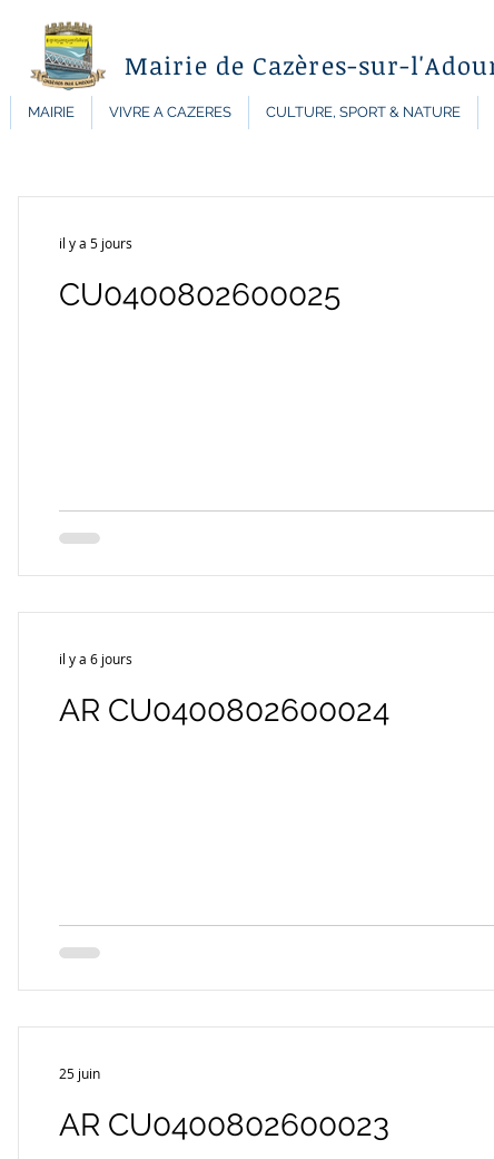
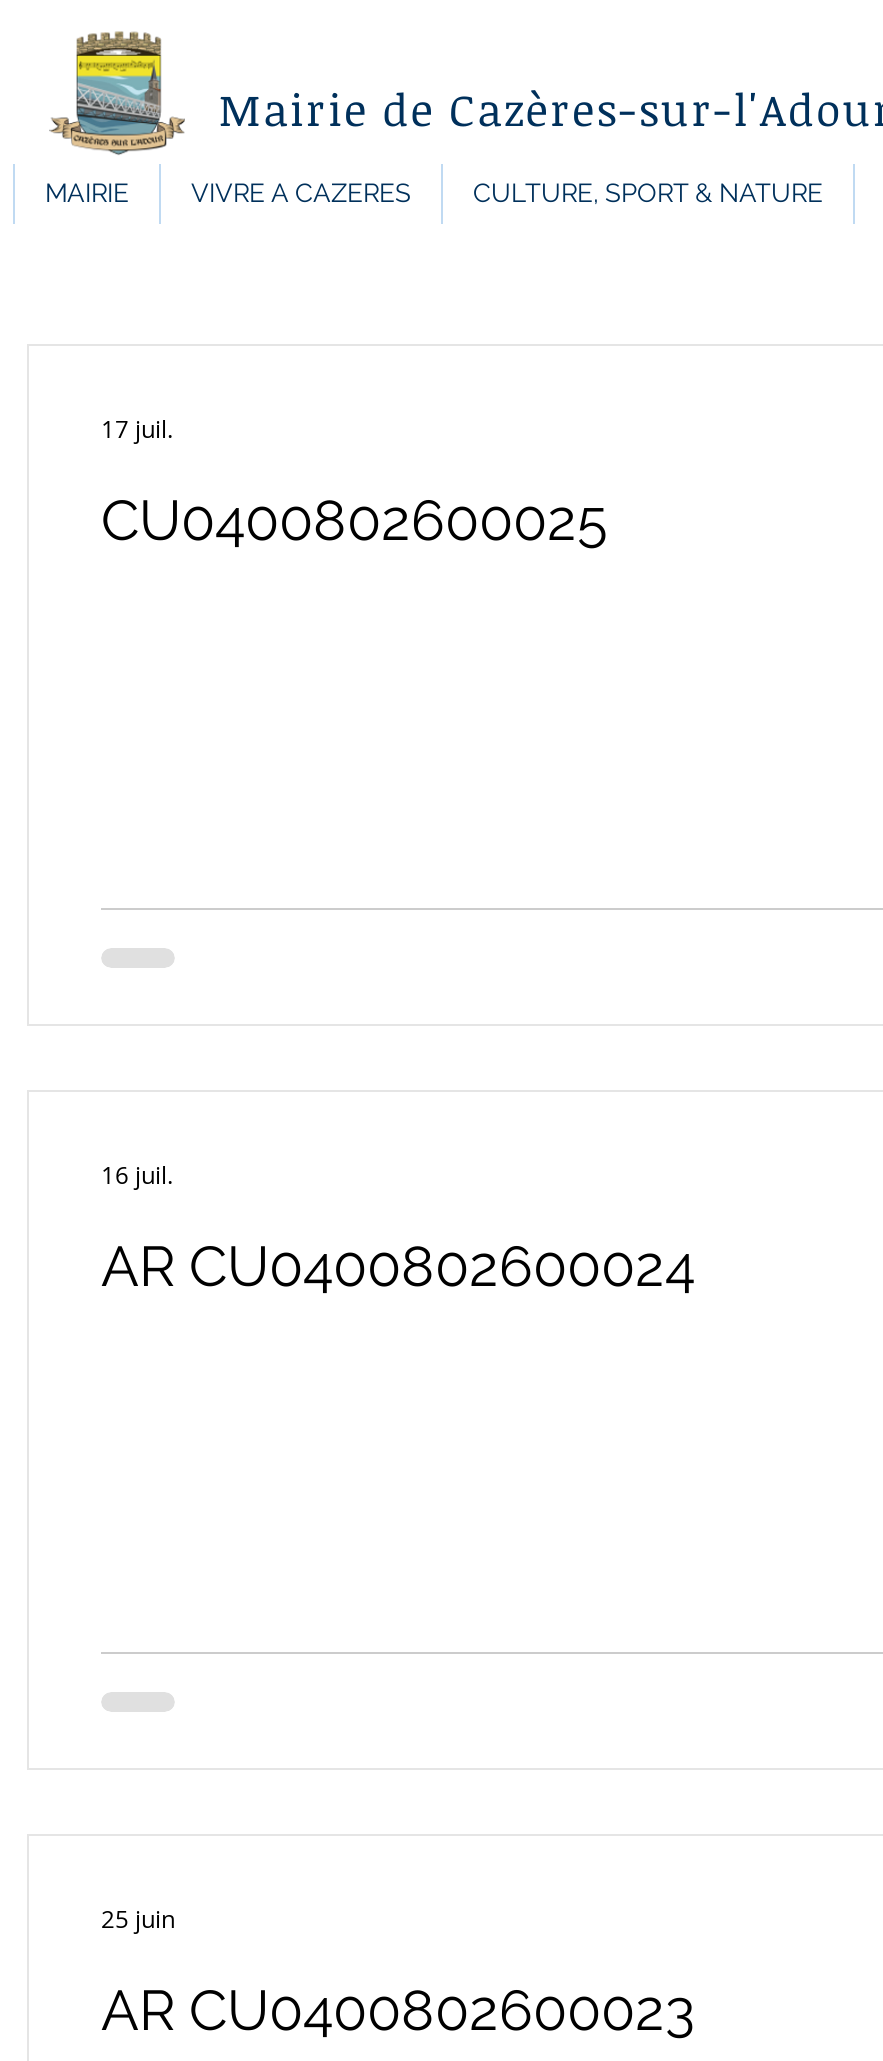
- il y a 5 jours
+ 17 juil.

- il y a 6 jours
+ 16 juil.
